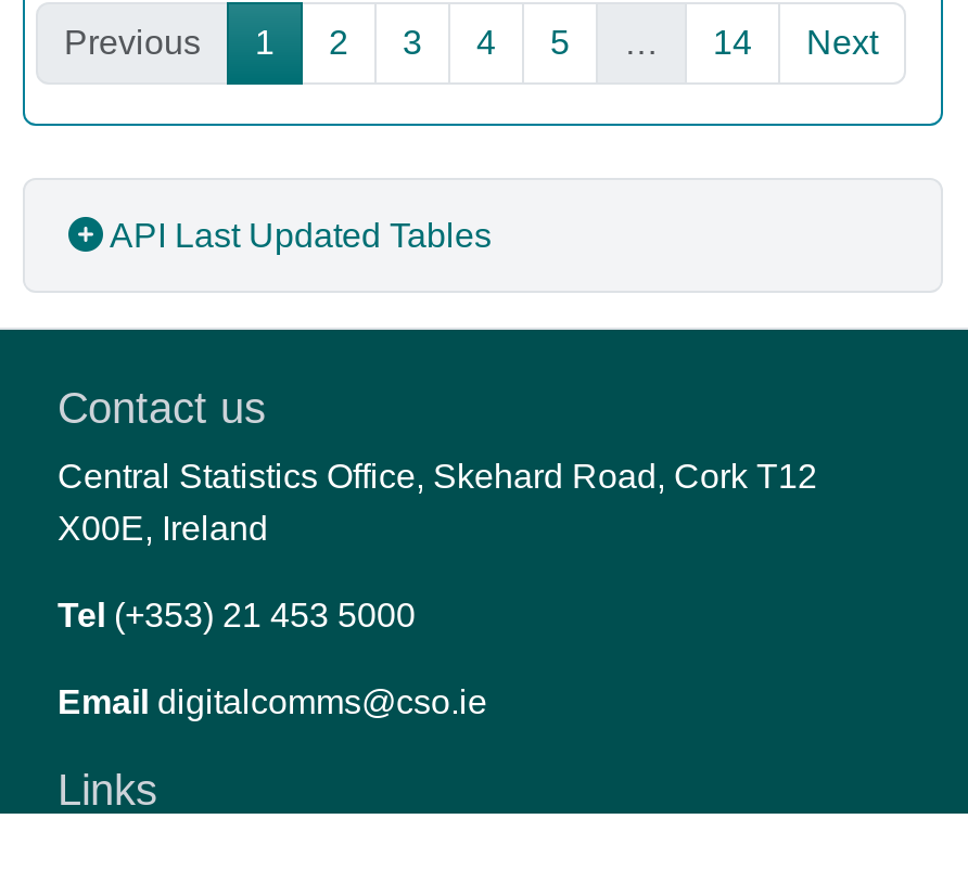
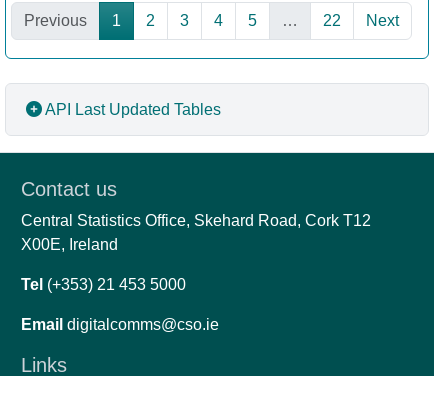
- 14
+ 22
